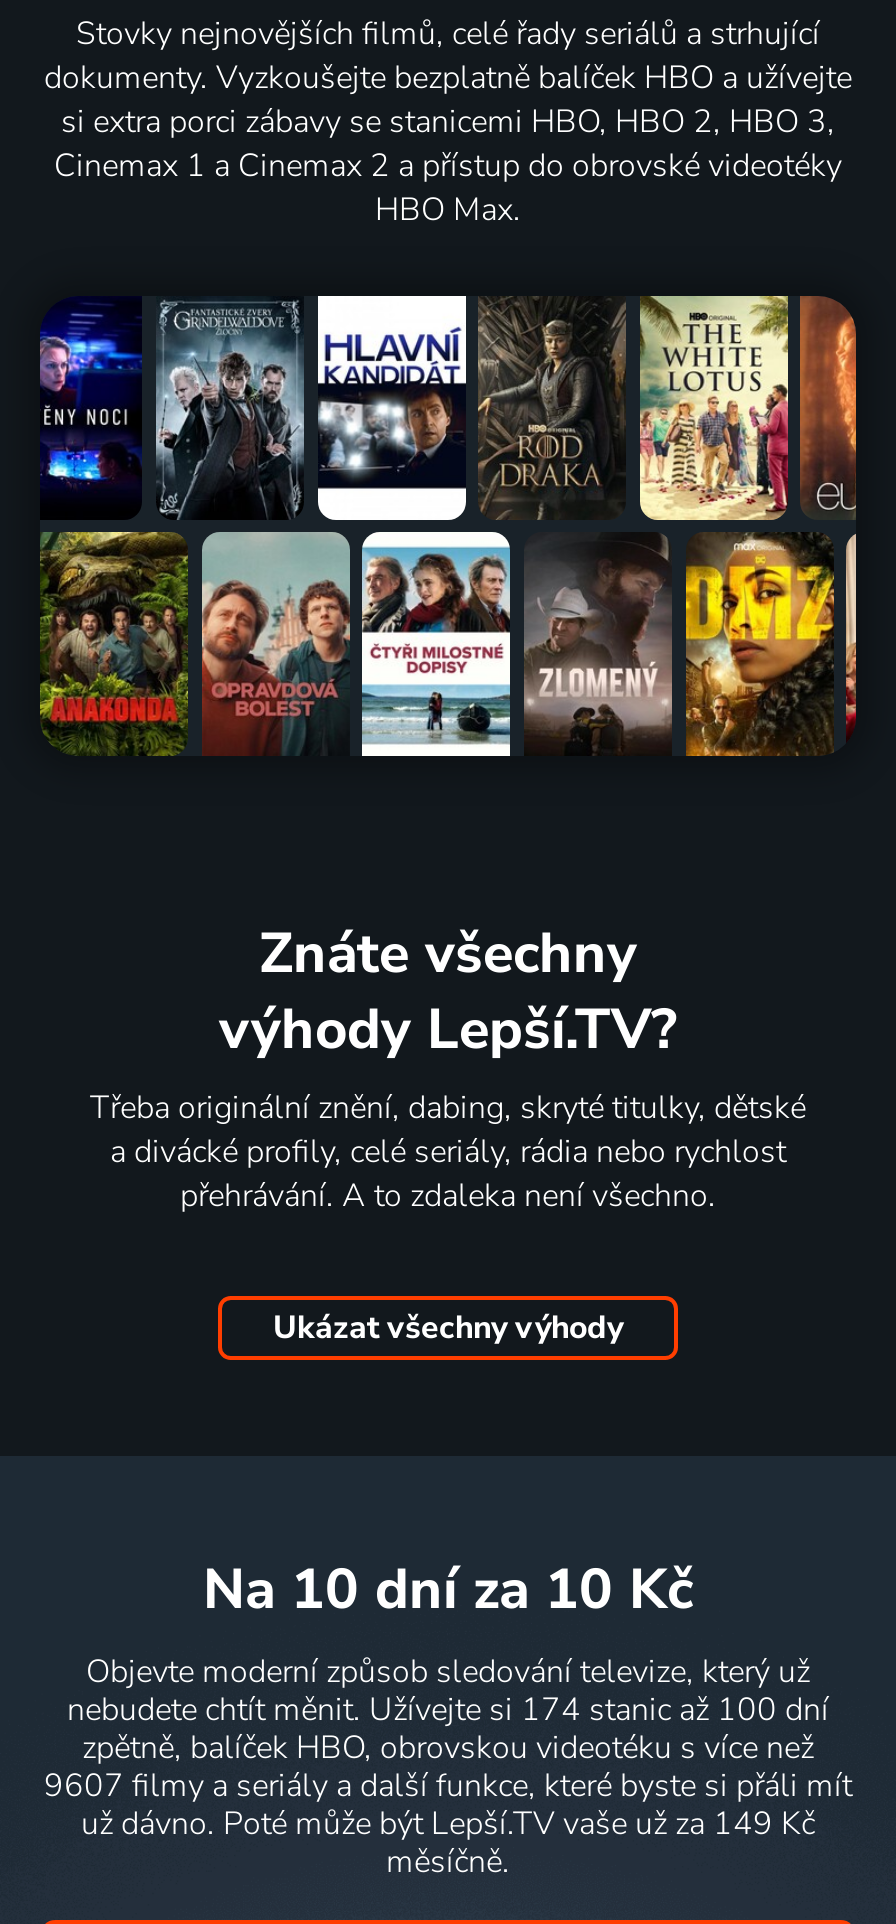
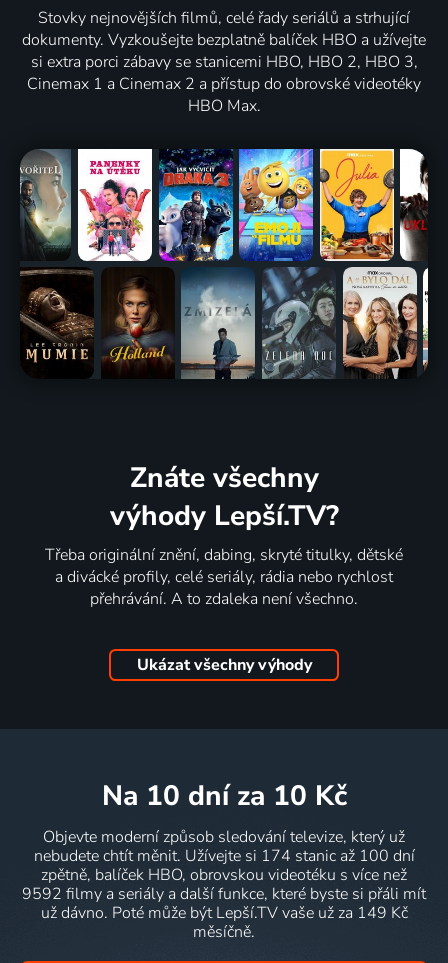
- [image]
+ [image]

- 9607 filmy a seriály a další funkce, které byste si přáli mít
+ 9592 filmy a seriály a další funkce, které byste si přáli mít
